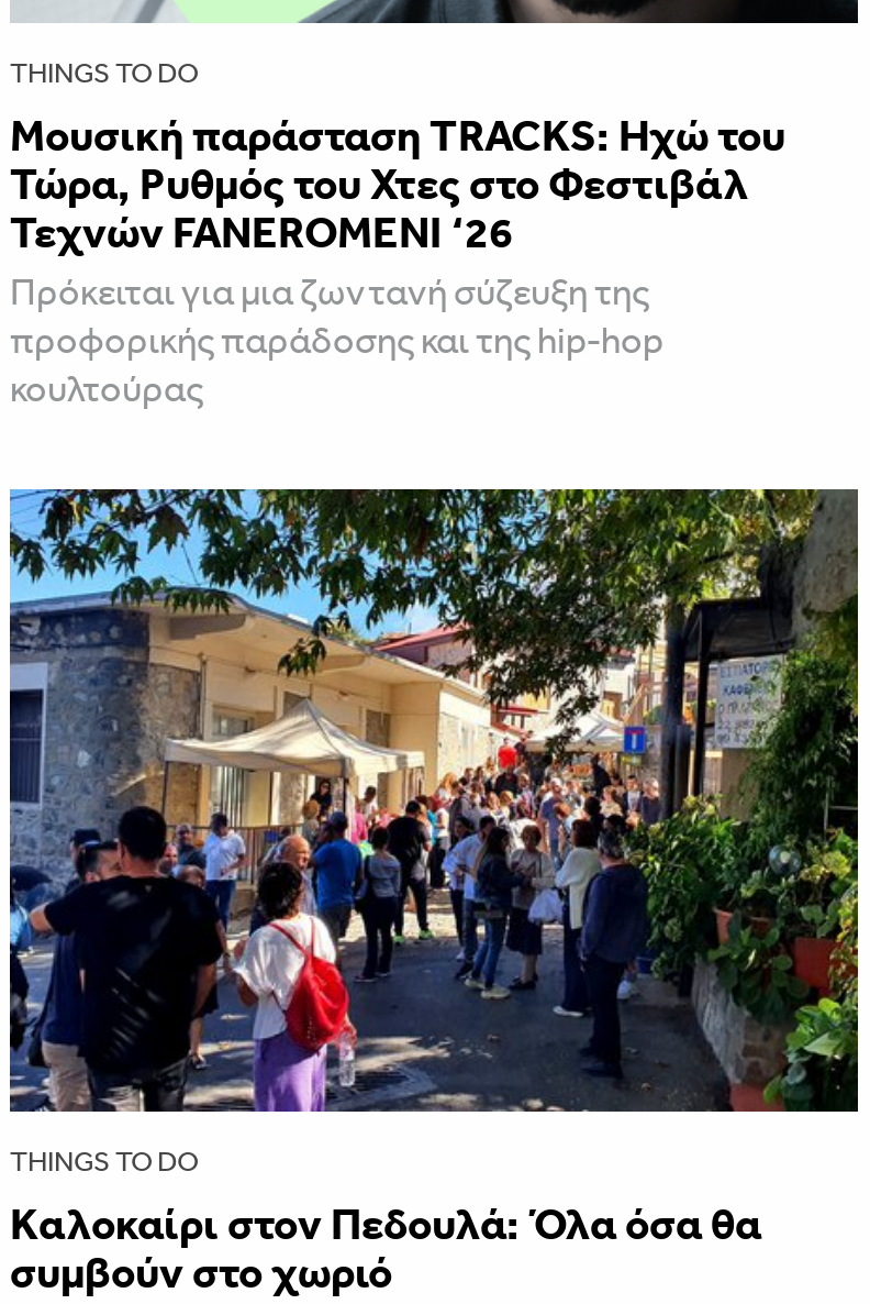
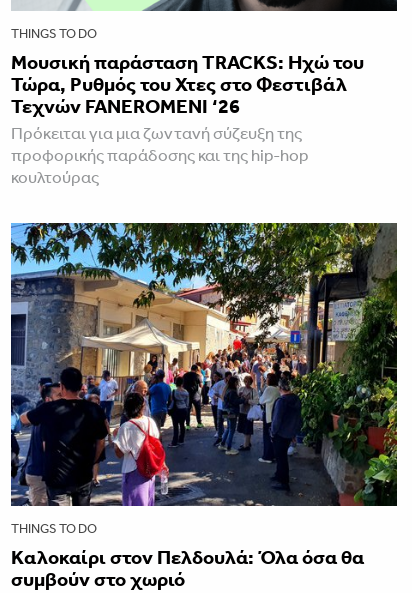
- Kαλοκαίρι στον Πεδουλά: Όλα όσα θα
+ Kαλοκαίρι στον Πελδουλά: Όλα όσα θα
